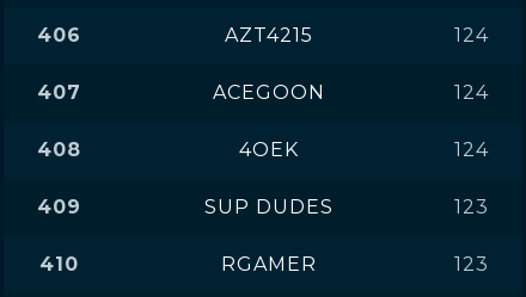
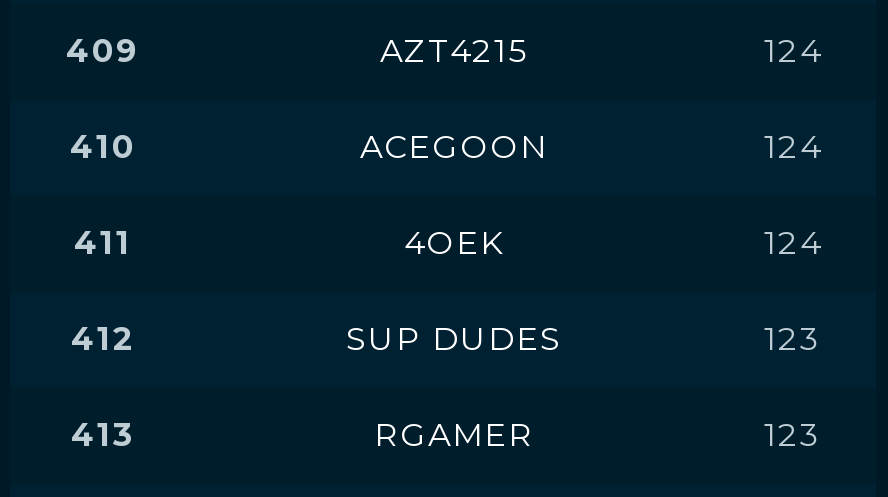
- 406
+ 409

- 407
+ 410

- 408
+ 411

- 409
+ 412

- 410
+ 413
